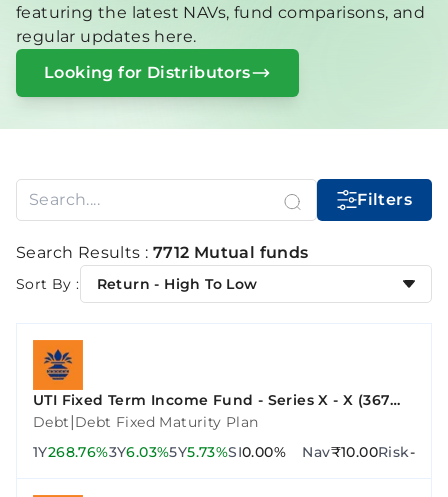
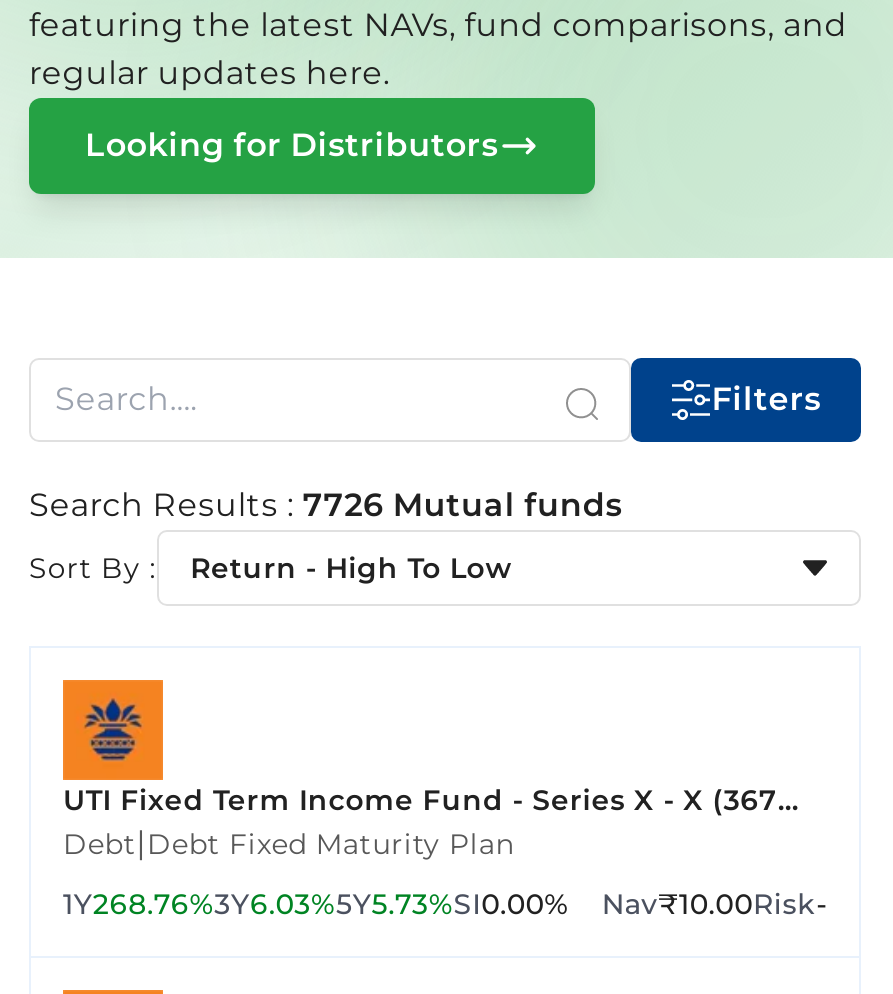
- Search Results : 7712 Mutual funds
+ Search Results : 7726 Mutual funds
